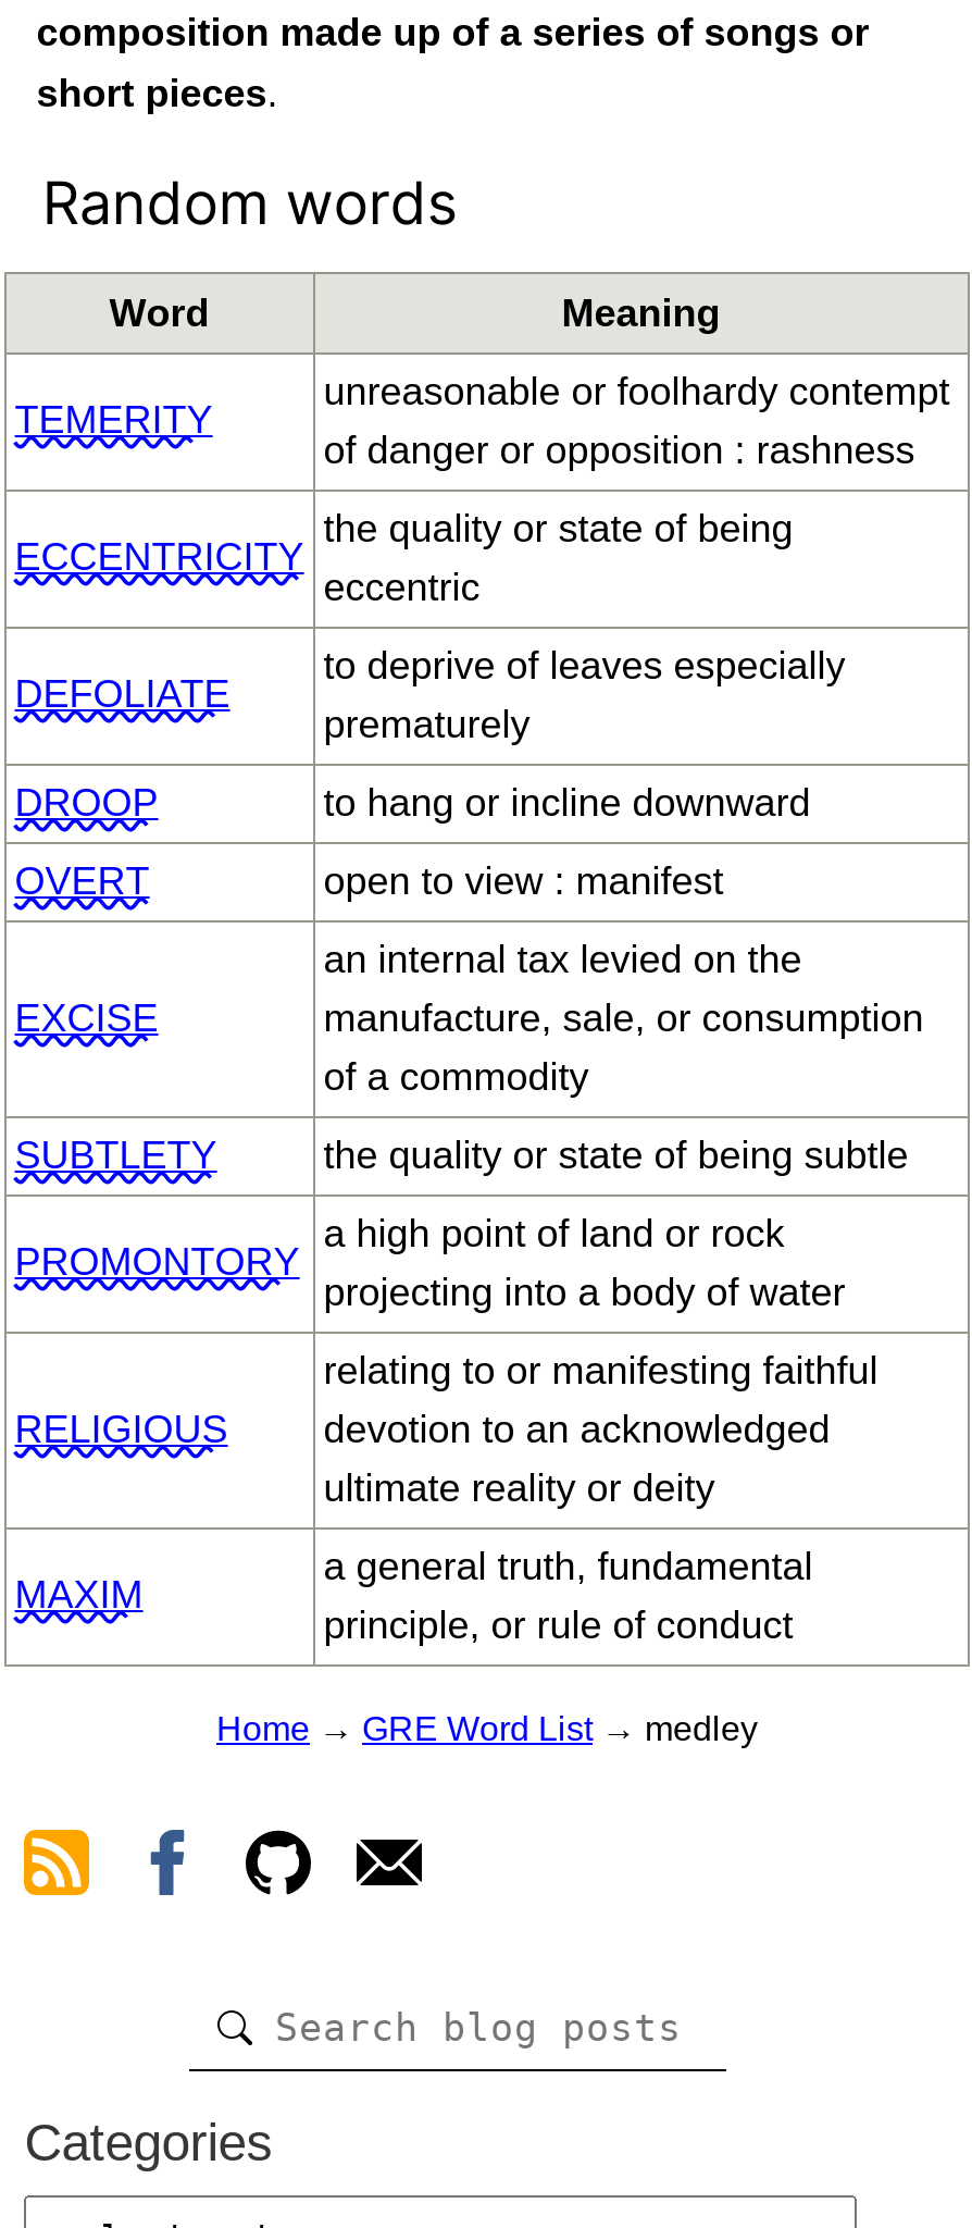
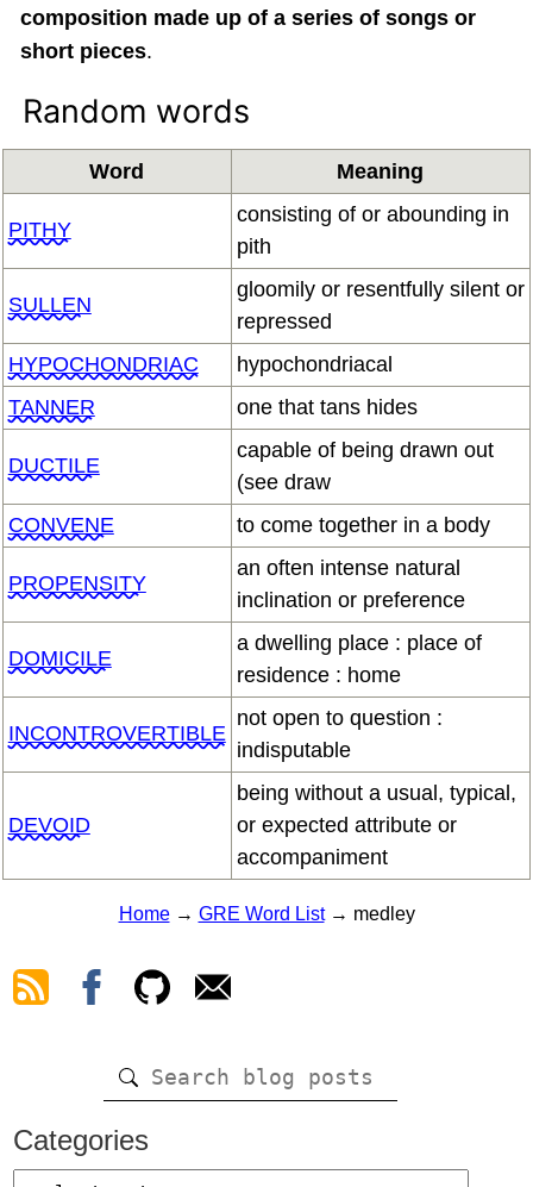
- unreasonable or foolhardy contempt
- of danger or opposition : rashness
+ consisting of or abounding in
+ pith

- TEMERITY
+ PITHY

- the quality or state of being
- eccentric
+ gloomily or resentfully silent or
+ repressed

- ECCENTRICITY
+ SULLEN

- to deprive of leaves especially
- prematurely
+ TANNER
+ one that tans hides

- DEFOLIATE
+ HYPOCHONDRIAC
+ hypochondriacal

- DROOP
- to hang or incline downward
+ DUCTILE

- OVERT
- open to view : manifest
+ capable of being drawn out
+ (see draw

- an internal tax levied on the
- manufacture, sale, or consumption
- of a commodity
+ PROPENSITY

- EXCISE
+ CONVENE
+ to come together in a body

- SUBTLETY
- the quality or state of being subtle
+ an often intense natural
+ inclination or preference

- a high point of land or rock
- projecting into a body of water
+ a dwelling place : place of
+ residence : home

- PROMONTORY
+ DOMICILE

- relating to or manifesting faithful
- devotion to an acknowledged
- ultimate reality or deity
+ not open to question :
+ indisputable

- RELIGIOUS
+ INCONTROVERTIBLE

- a general truth, fundamental
- principle, or rule of conduct
+ being without a usual, typical,
+ or expected attribute or
+ accompaniment

- MAXIM
+ DEVOID
